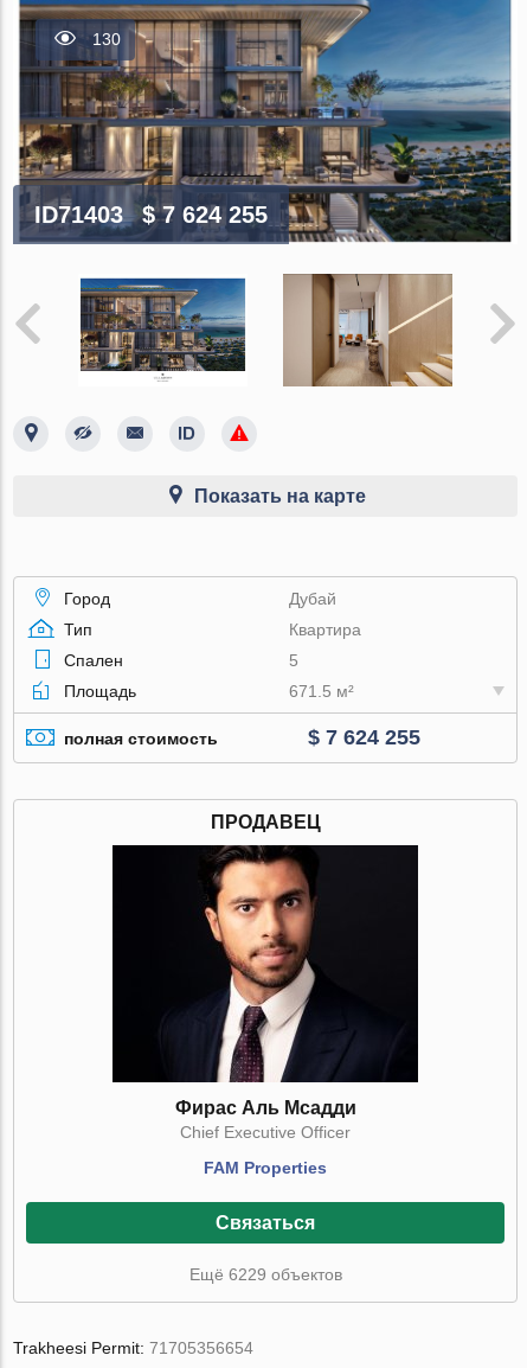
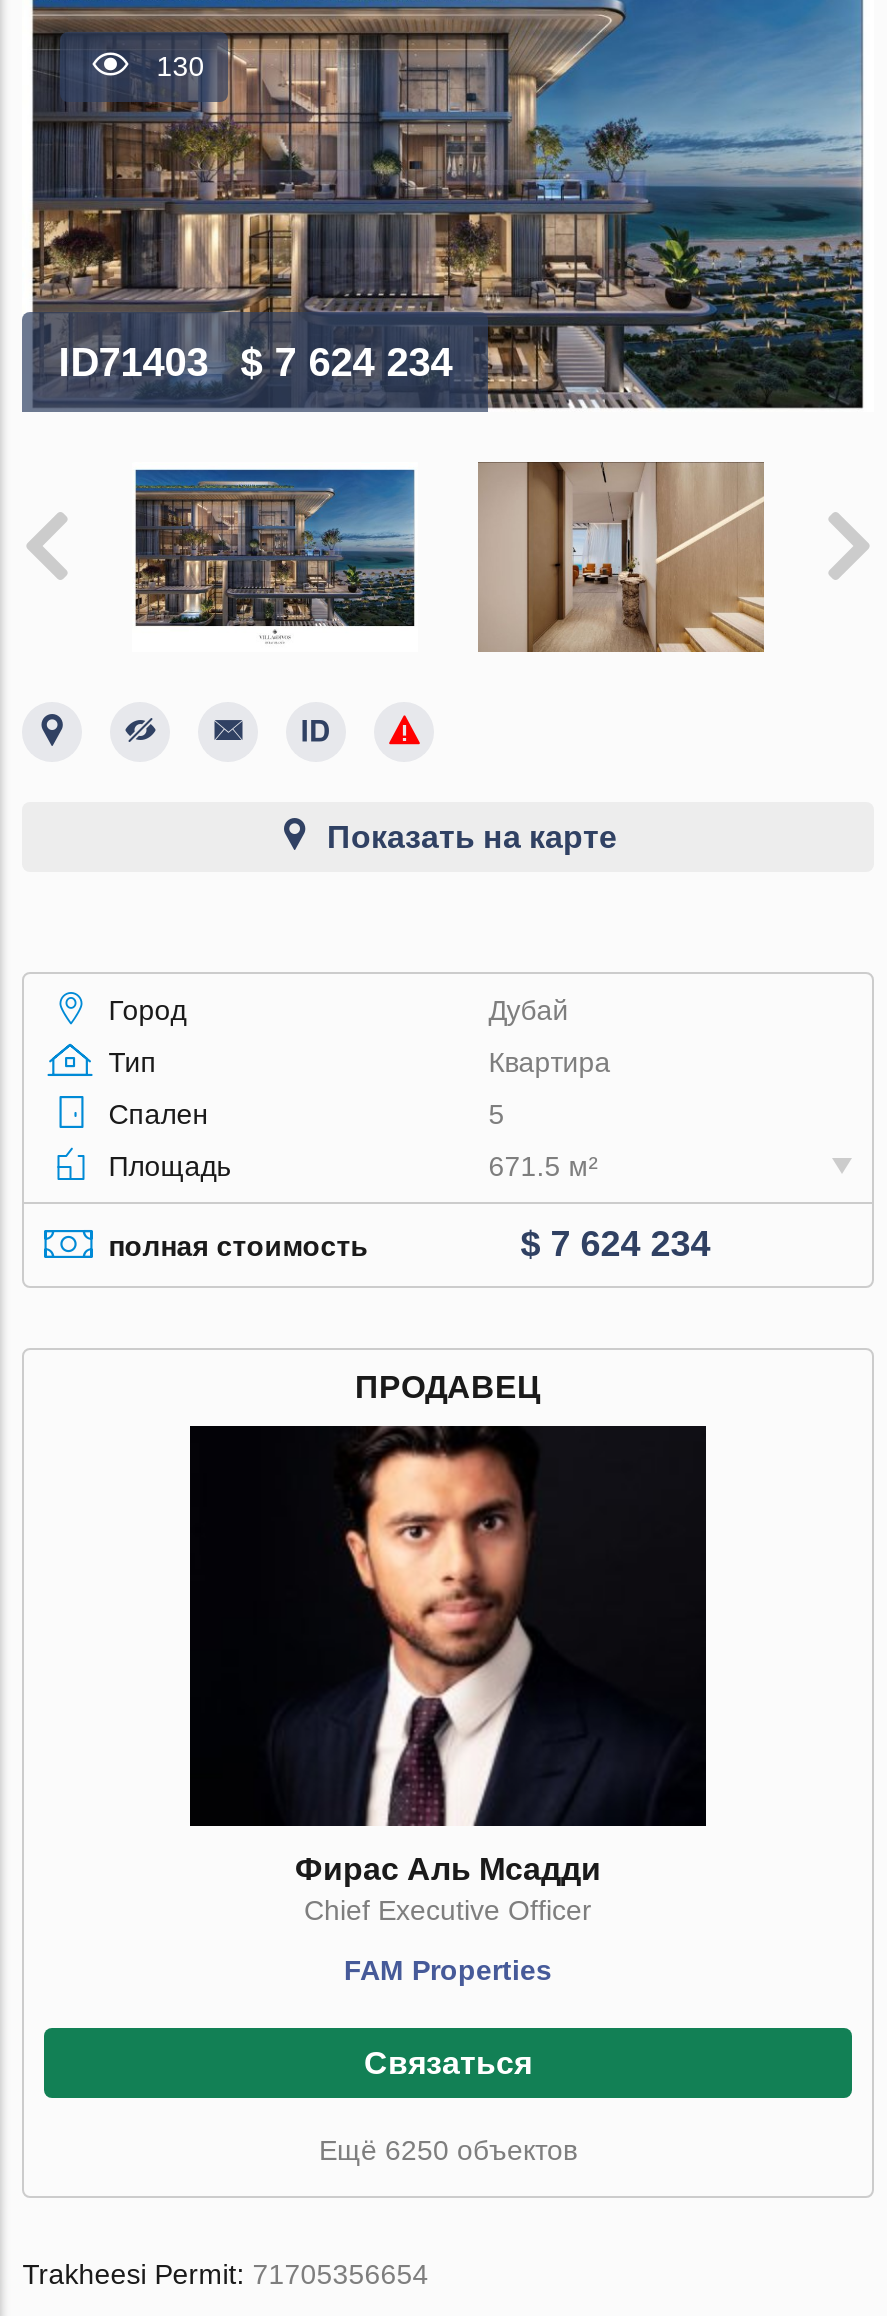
- ID71403 $ 7 624 255
+ ID71403 $ 7 624 234

- $ 7 624 255
+ $ 7 624 234

- Ещё 6229 объектов
+ Ещё 6250 объектов
